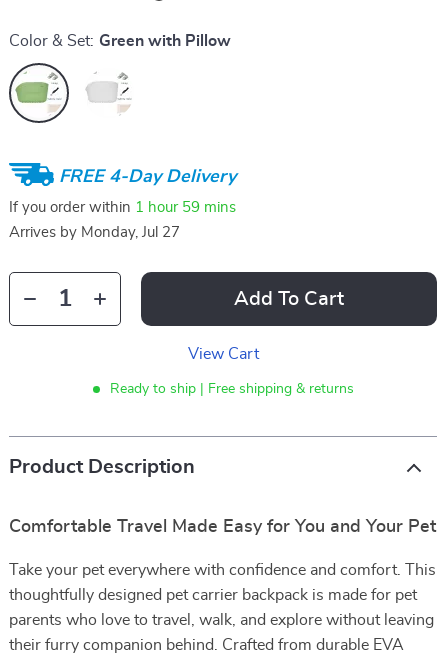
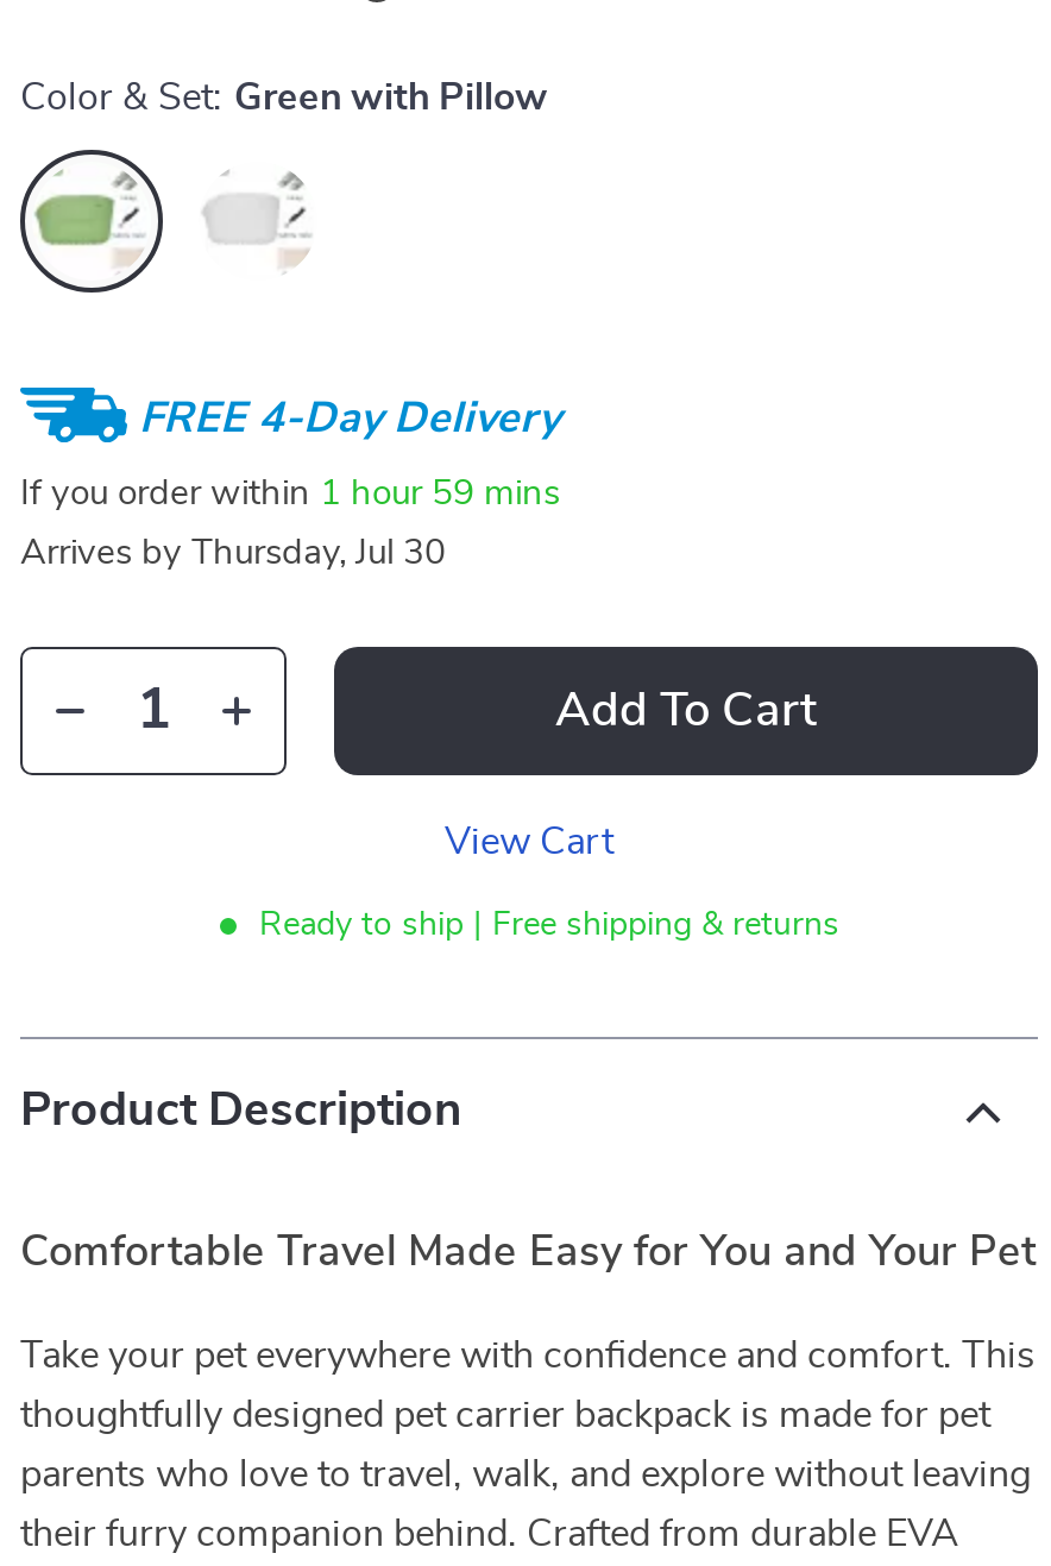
- Arrives by Monday, Jul 27
+ Arrives by Thursday, Jul 30
